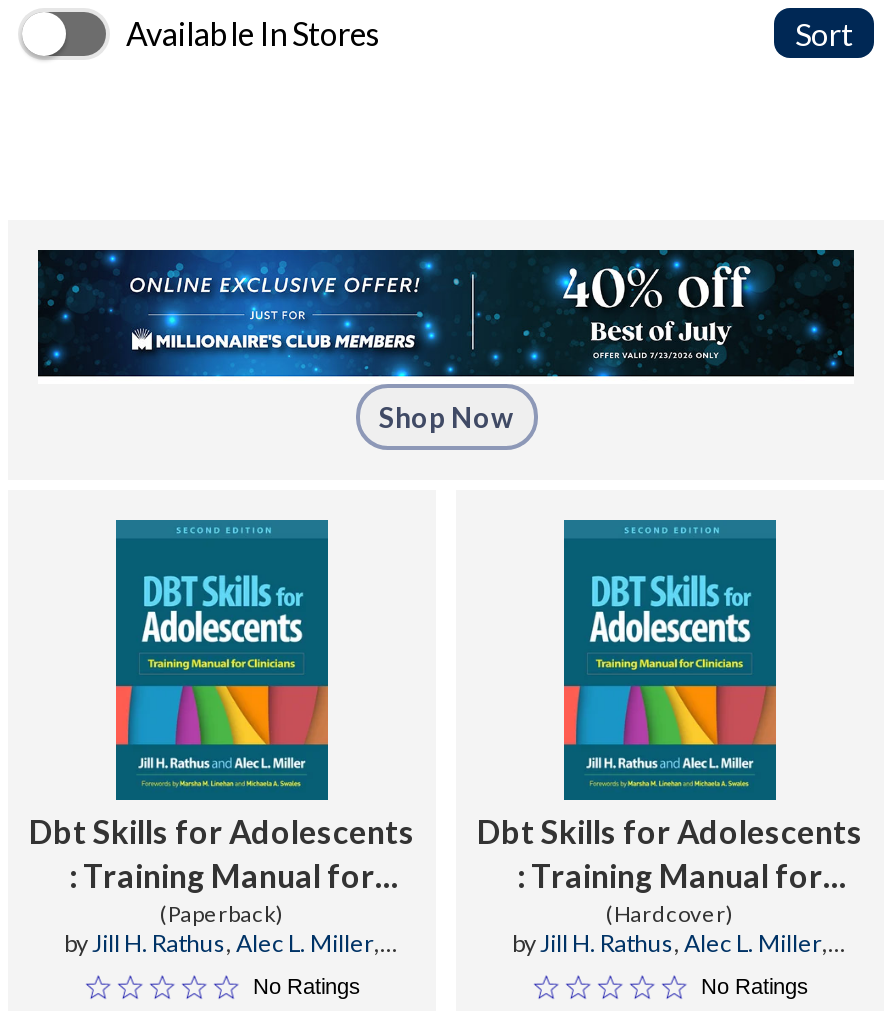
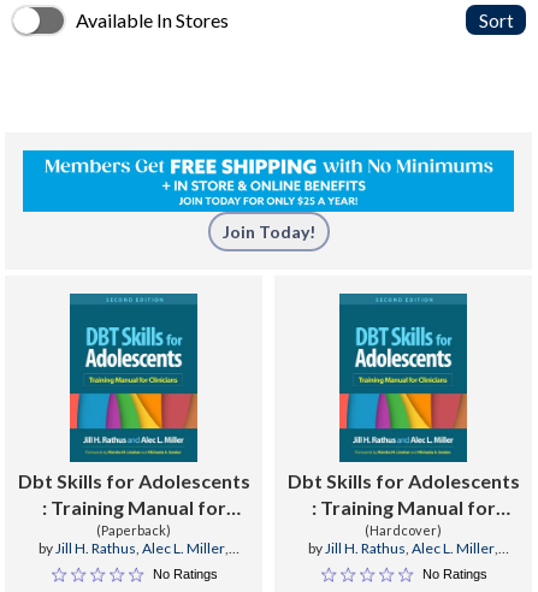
- [image]
- Shop Now
+ [image]
+ Join Today!
